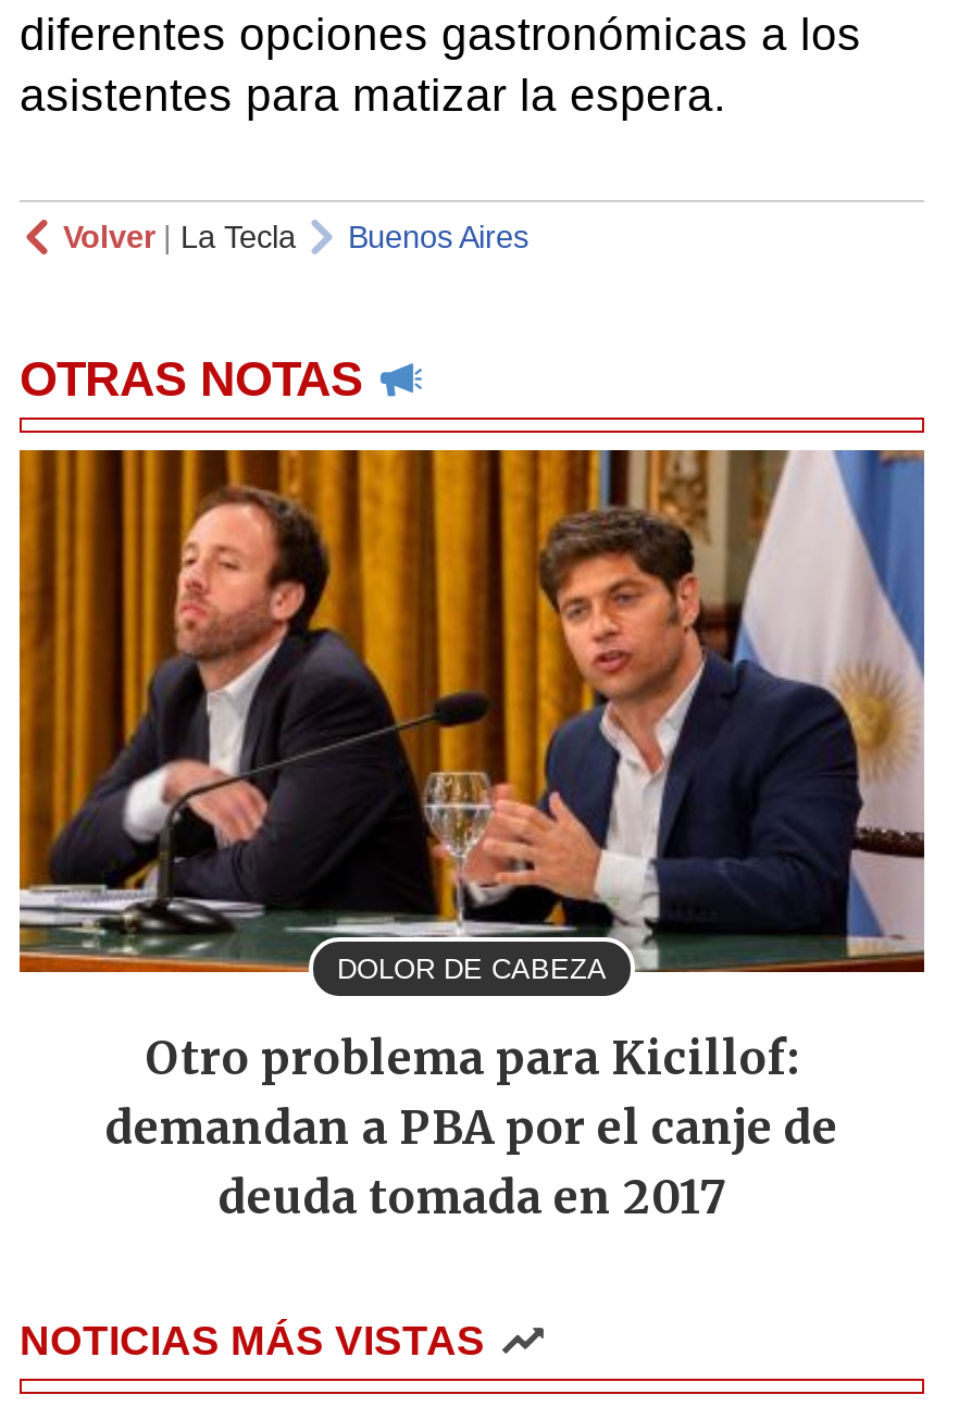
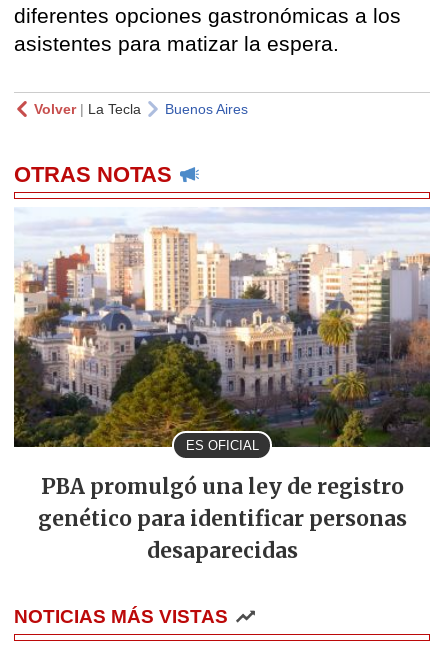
- [image]
- DOLOR DE CABEZA
+ [image]
+ ES OFICIAL

- Otro problema para Kicillof:
- demandan a PBA por el canje de
- deuda tomada en 2017
+ PBA promulgó una ley de registro
+ genético para identificar personas
+ desaparecidas
